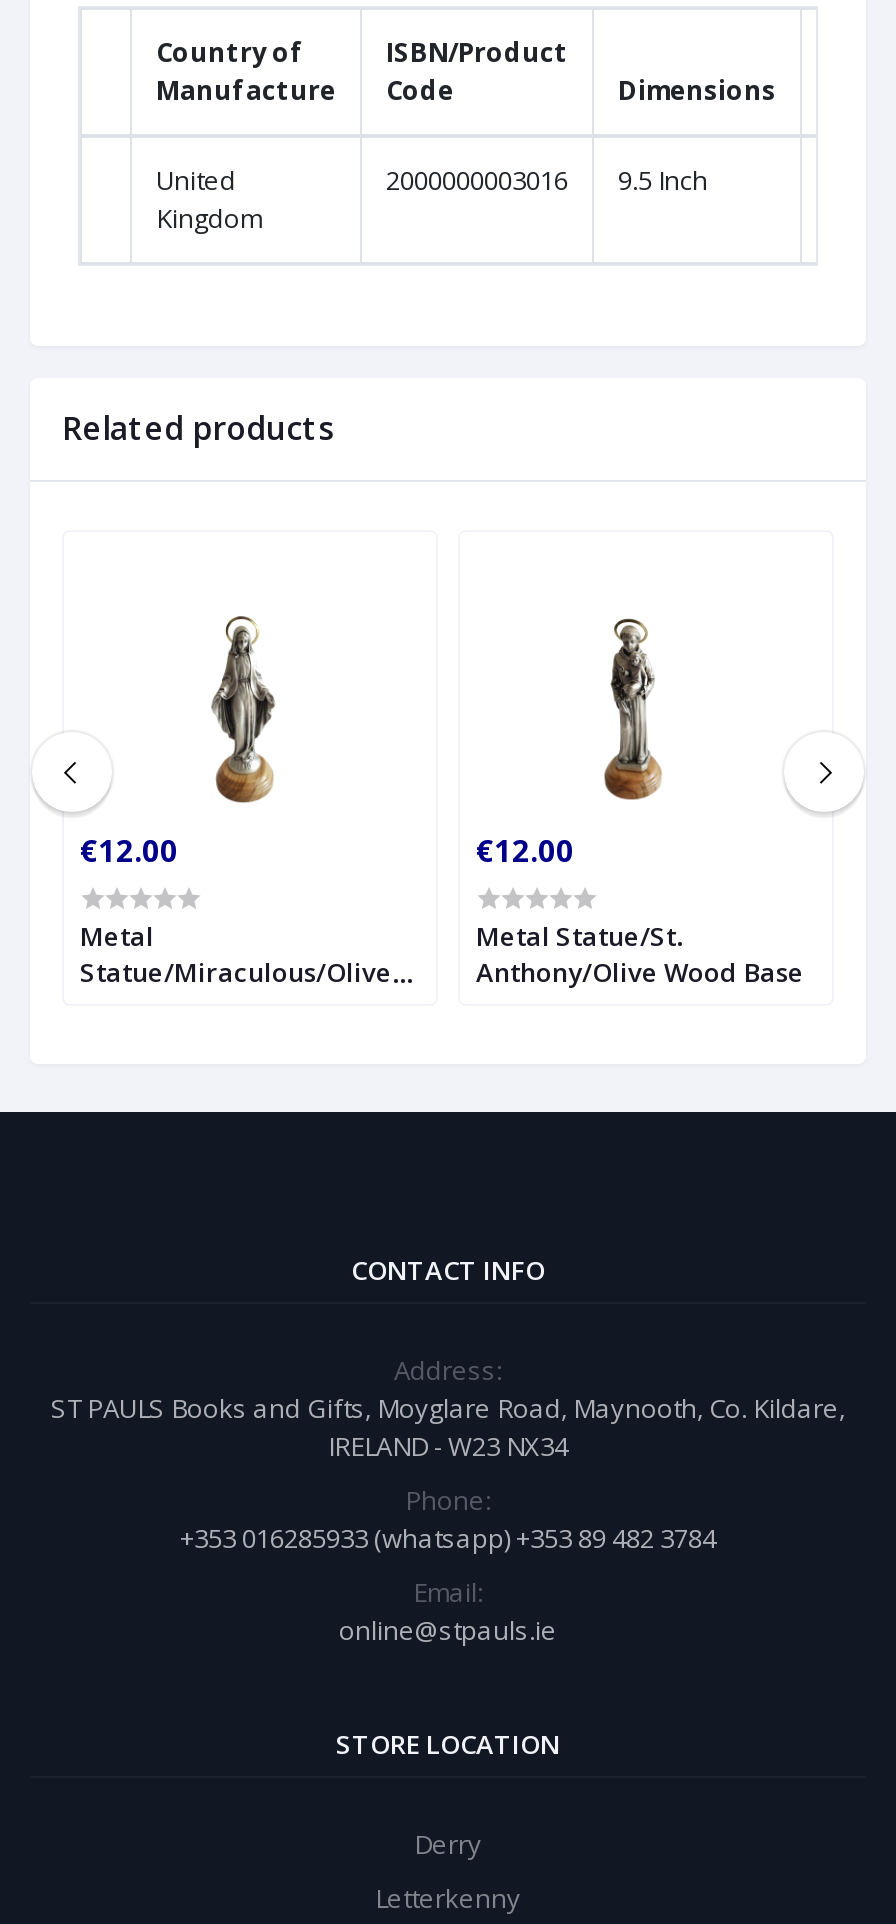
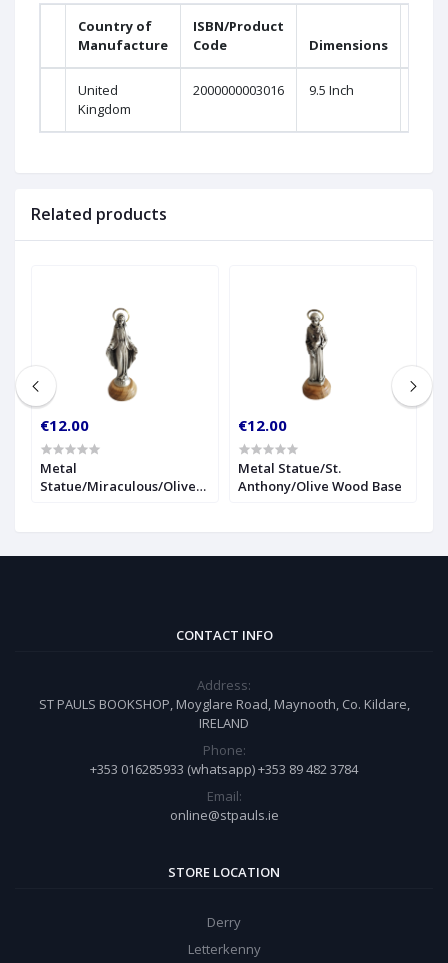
- ST PAULS Books and Gifts, Moyglare Road, Maynooth, Co. Kildare,
- IRELAND - W23 NX34
+ ST PAULS BOOKSHOP, Moyglare Road, Maynooth, Co. Kildare,
+ IRELAND
